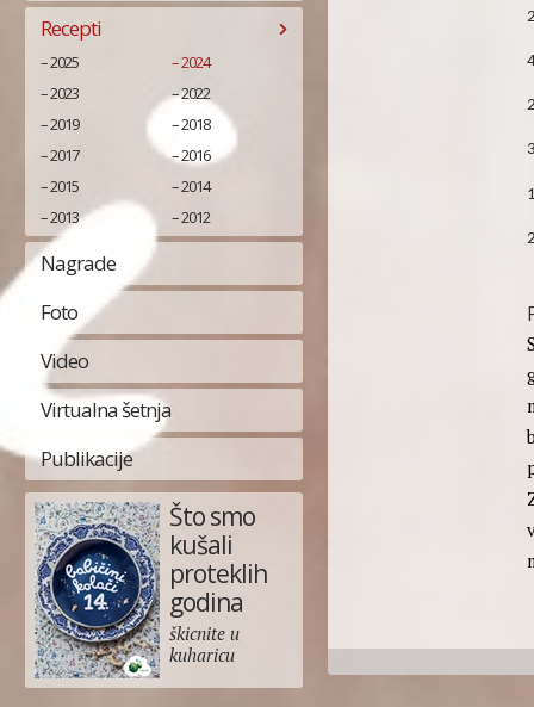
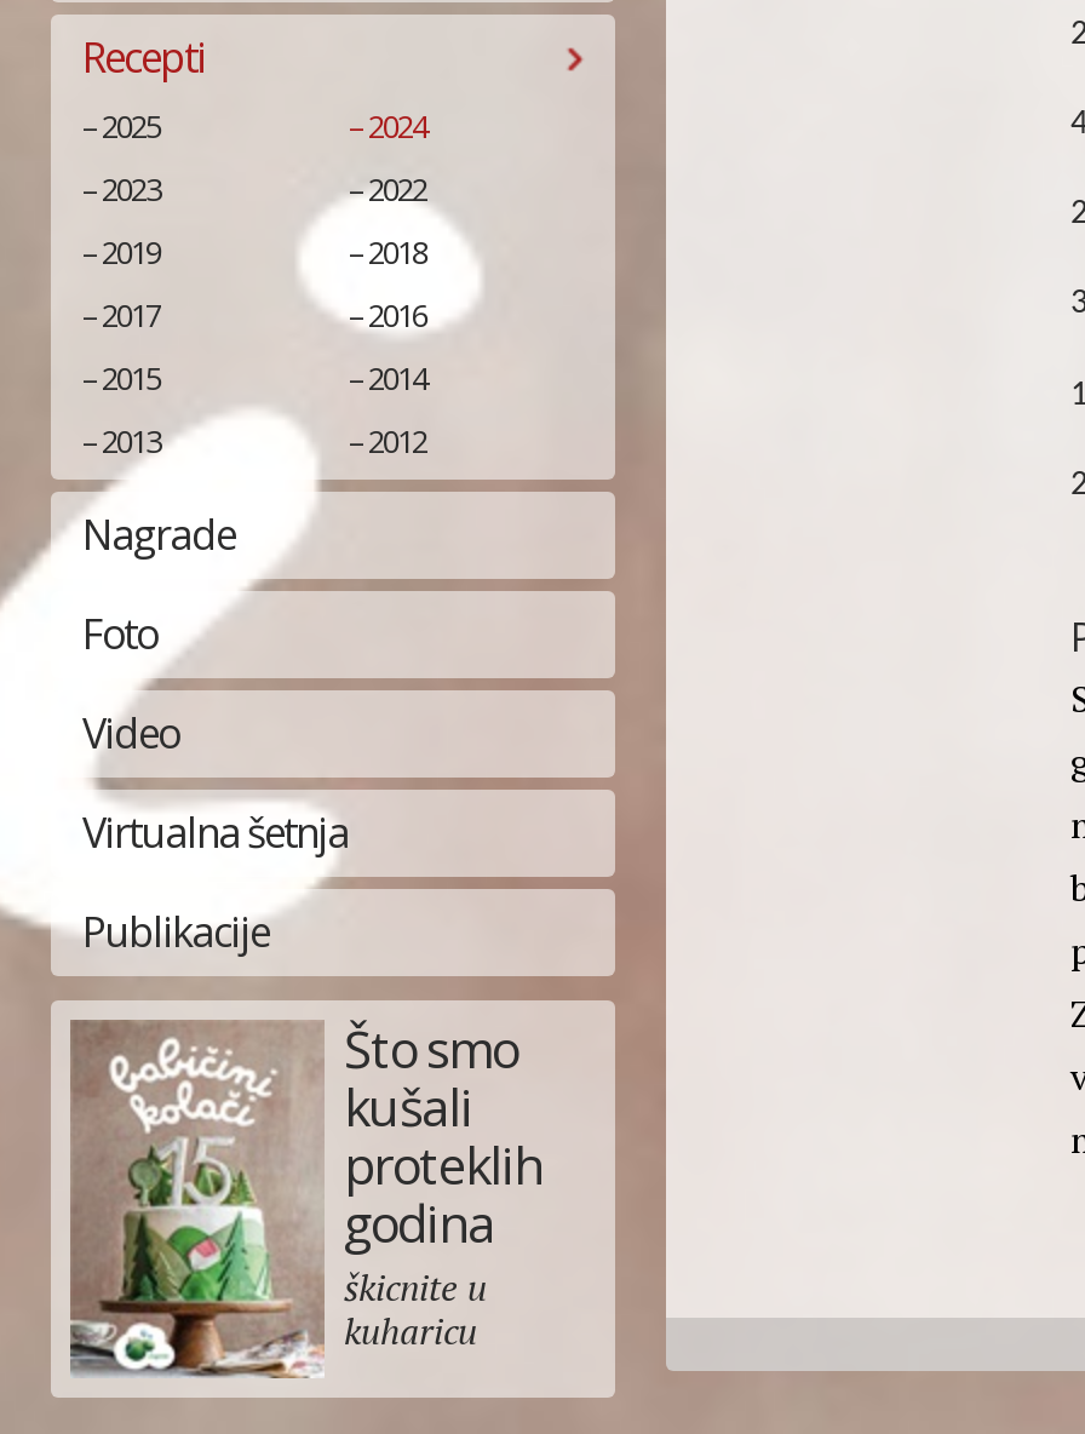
- [image]
+ [image]
